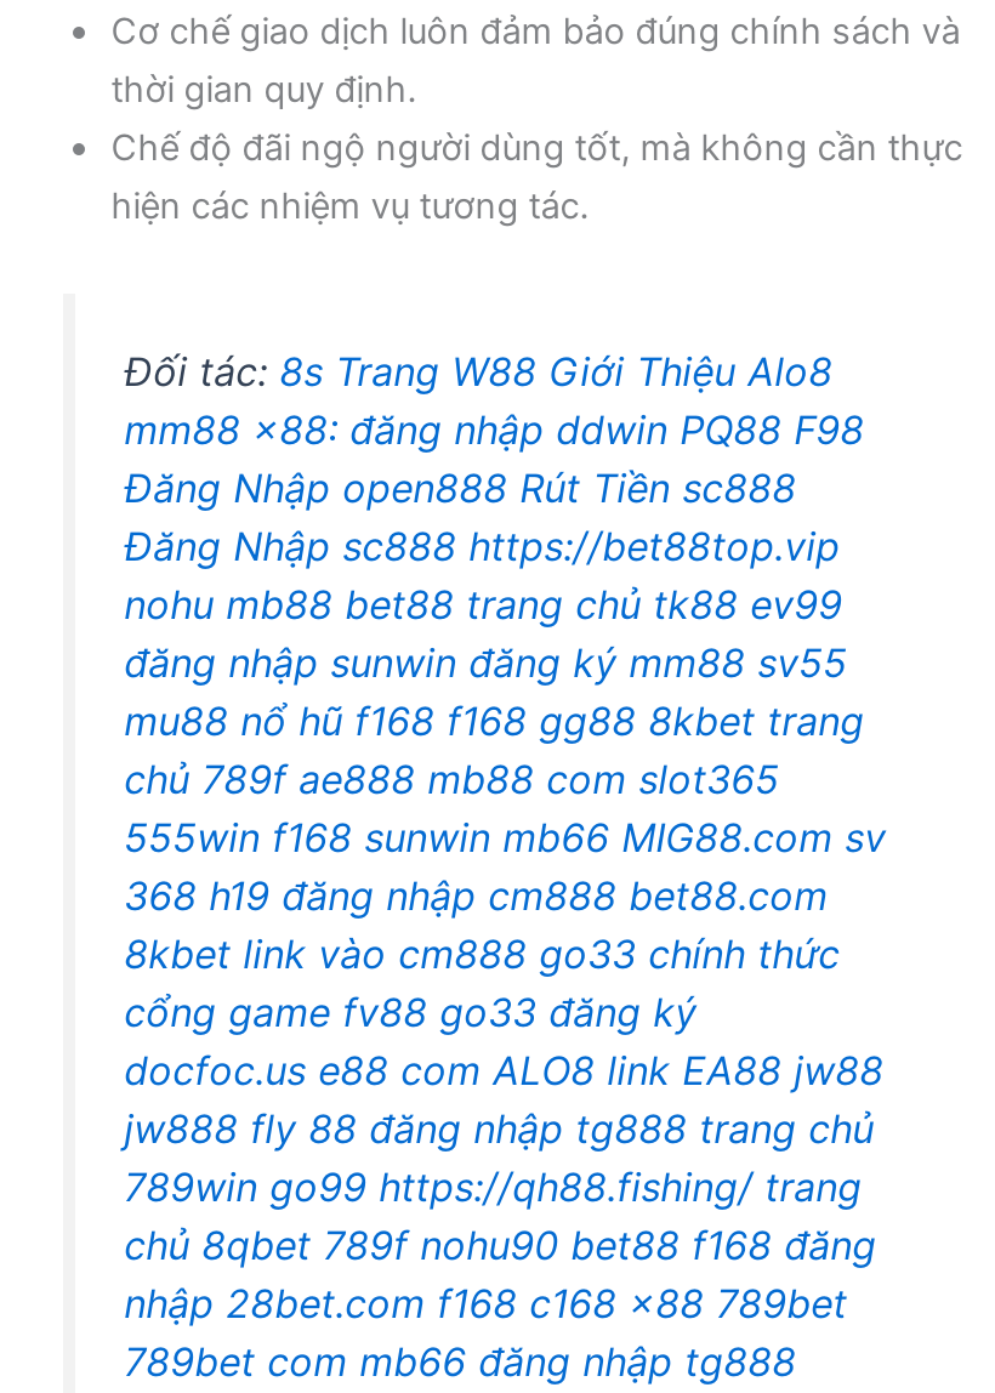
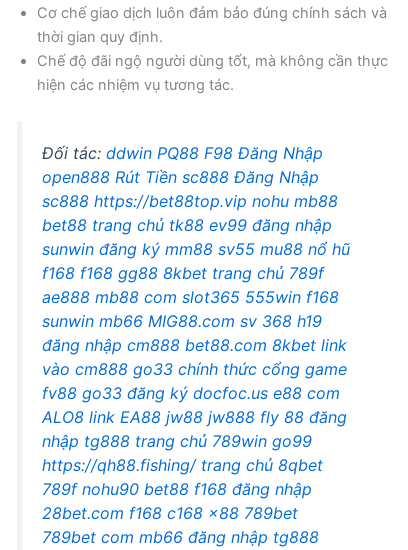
- Đối tác: 8s Trang W88 Giới Thiệu Alo8
- mm88 x88: đăng nhập ddwin PQ88 F98
- Đăng Nhập open888 Rút Tiền sc888
- Đăng Nhập sc888 https://bet88top.vip
- nohu mb88 bet88 trang chủ tk88 ev99
- đăng nhập sunwin đăng ký mm88 sv55
- mu88 nổ hũ f168 f168 gg88 8kbet trang
- chủ 789f ae888 mb88 com slot365
- 555win f168 sunwin mb66 MIG88.com sv
- 368 h19 đăng nhập cm888 bet88.com
- 8kbet link vào cm888 go33 chính thức
- cổng game fv88 go33 đăng ký
- docfoc.us e88 com ALO8 link EA88 jw88
- jw888 fly 88 đăng nhập tg888 trang chủ
- 789win go99 https://qh88.fishing/ trang
- chủ 8qbet 789f nohu90 bet88 f168 đăng
- nhập 28bet.com f168 c168 x88 789bet
+ Đối tác: ddwin PQ88 F98 Đăng Nhập
+ open888 Rút Tiền sc888 Đăng Nhập
+ sc888 https://bet88top.vip nohu mb88
+ bet88 trang chủ tk88 ev99 đăng nhập
+ sunwin đăng ký mm88 sv55 mu88 nổ hũ
+ f168 f168 gg88 8kbet trang chủ 789f
+ ae888 mb88 com slot365 555win f168
+ sunwin mb66 MIG88.com sv 368 h19
+ đăng nhập cm888 bet88.com 8kbet link
+ vào cm888 go33 chính thức cổng game
+ fv88 go33 đăng ký docfoc.us e88 com
+ ALO8 link EA88 jw88 jw888 fly 88 đăng
+ nhập tg888 trang chủ 789win go99
+ https://qh88.fishing/ trang chủ 8qbet
+ 789f nohu90 bet88 f168 đăng nhập
+ 28bet.com f168 c168 x88 789bet
